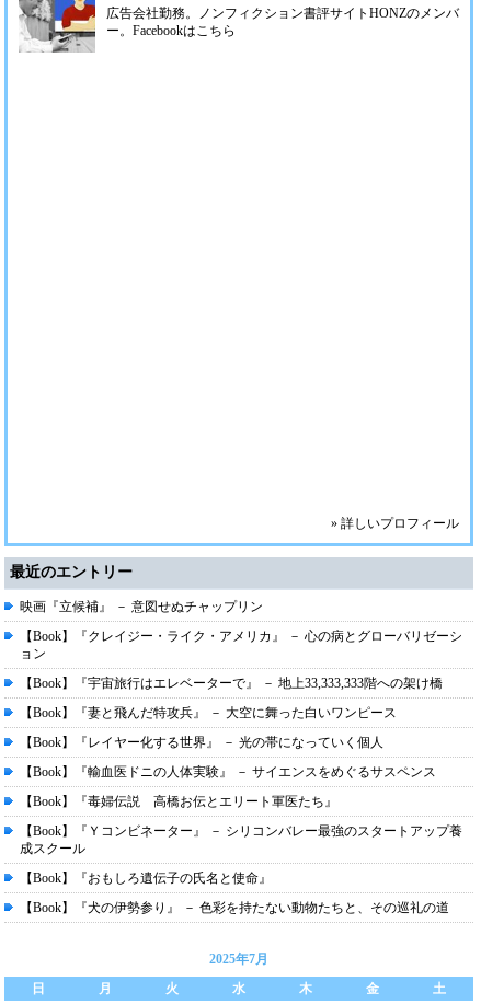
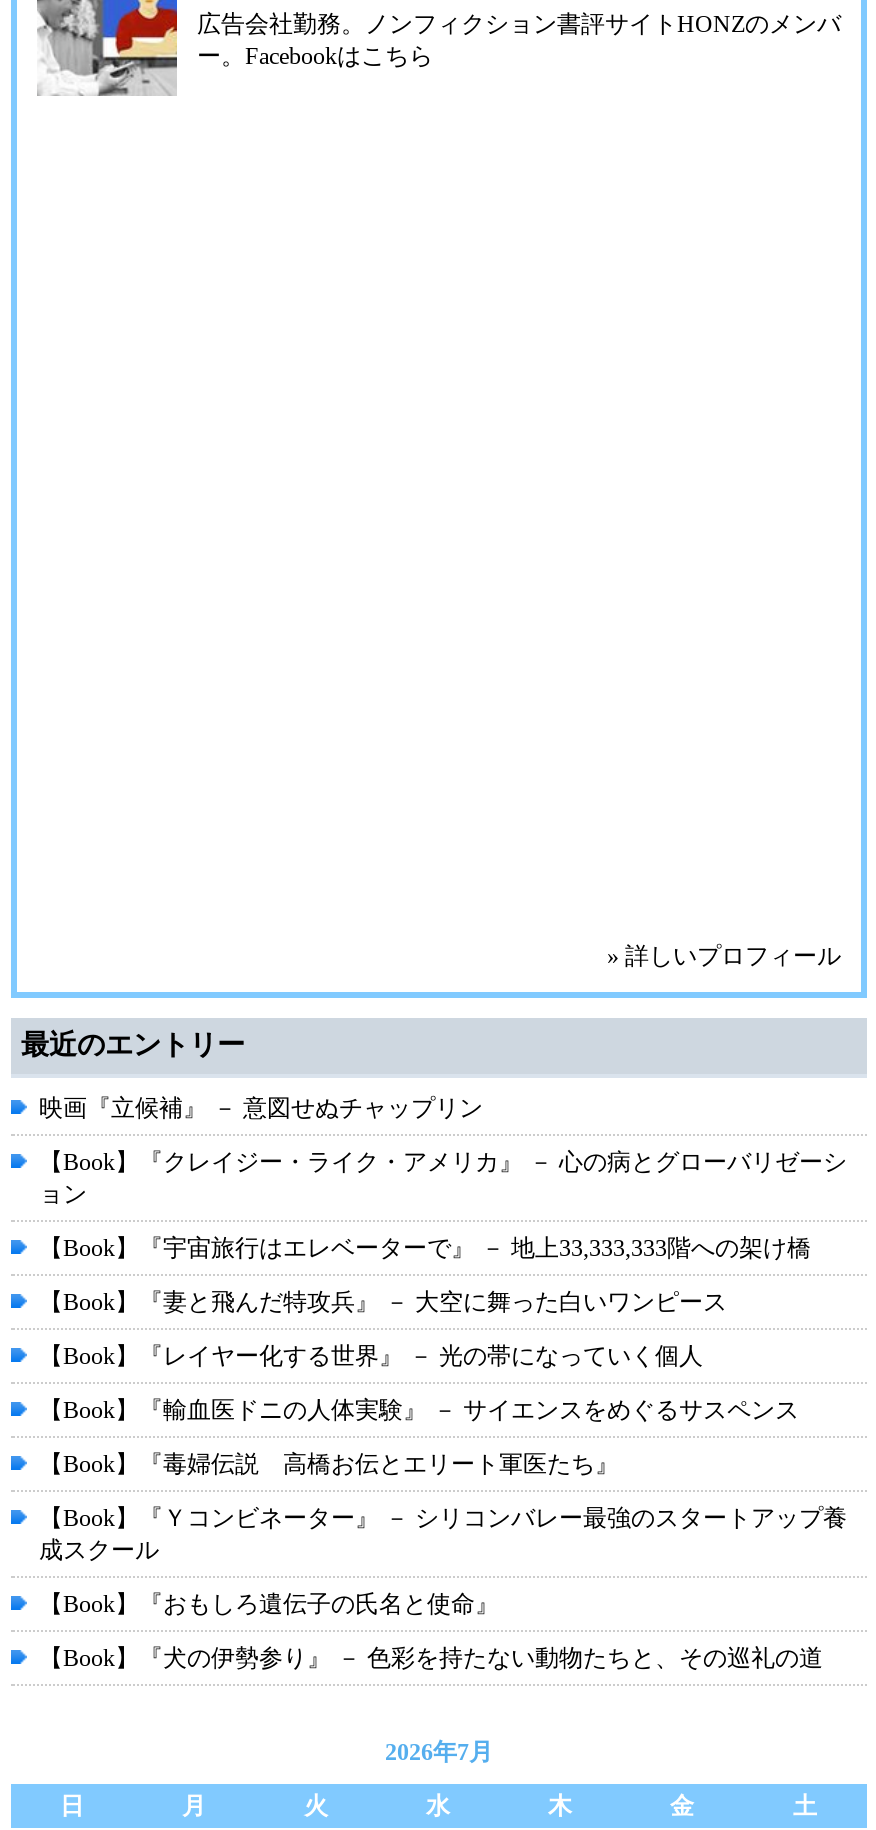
- 2025年7月
+ 2026年7月
